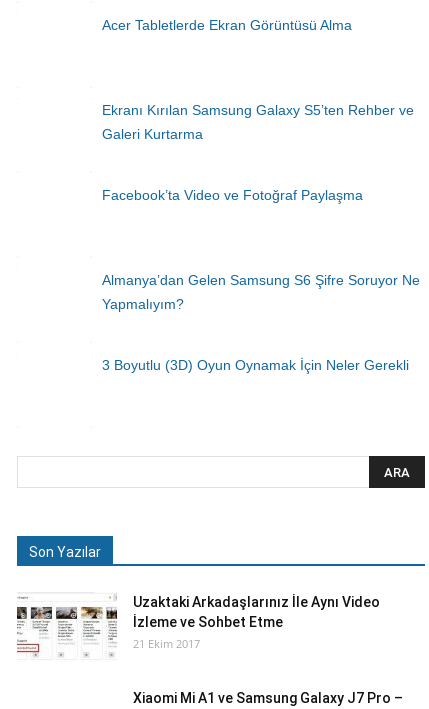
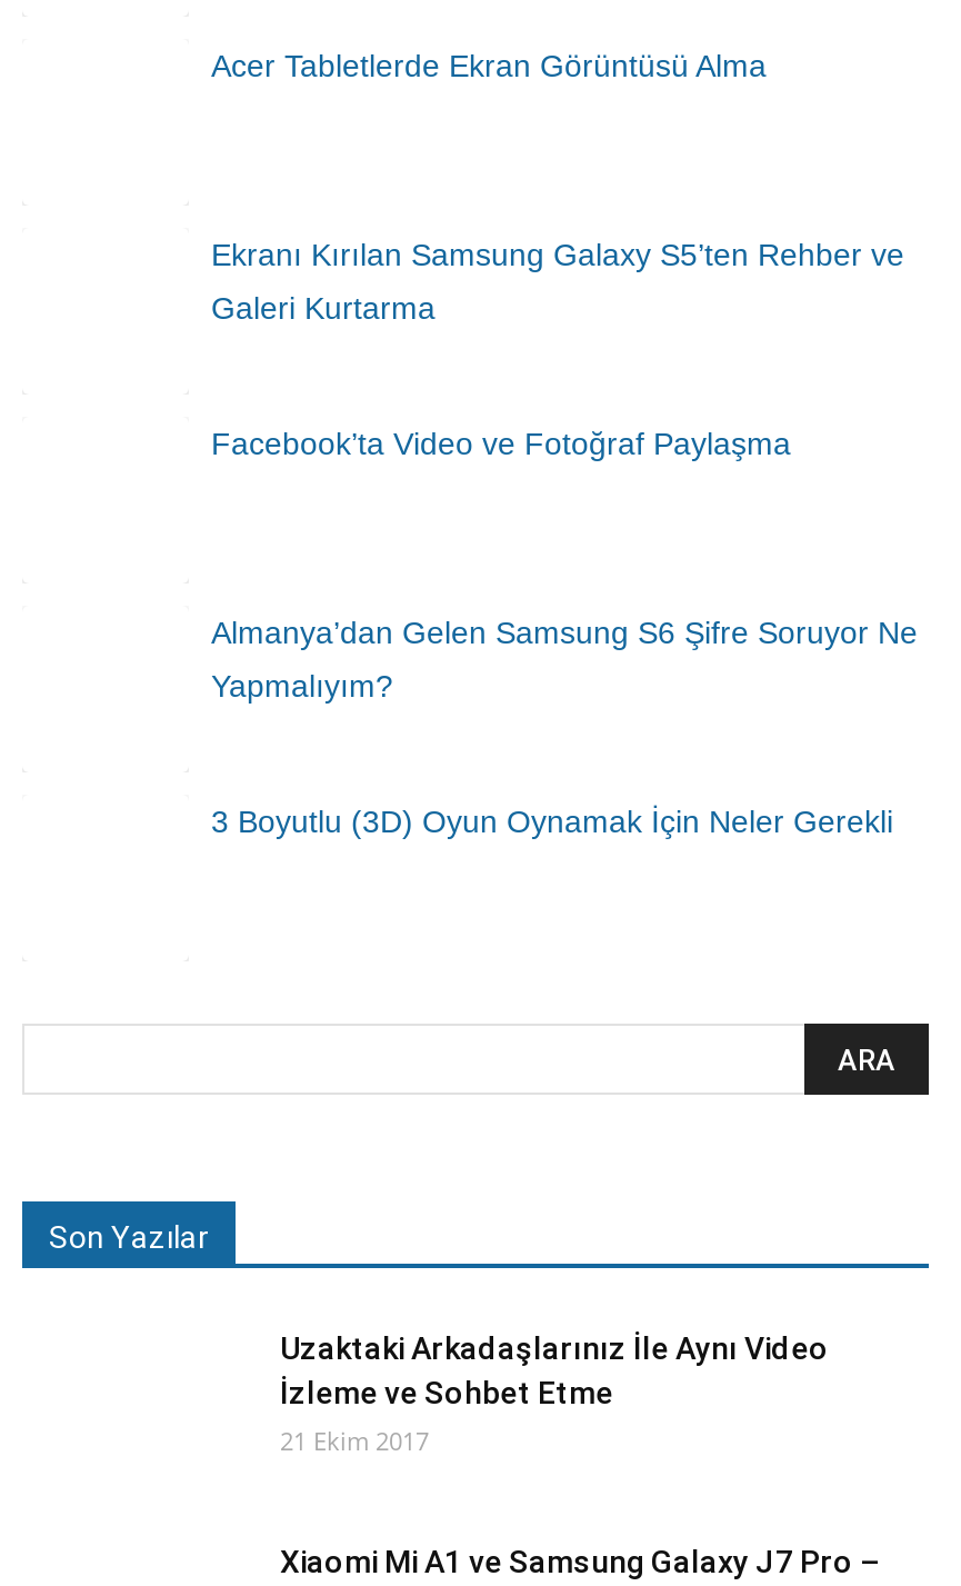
- [image]
